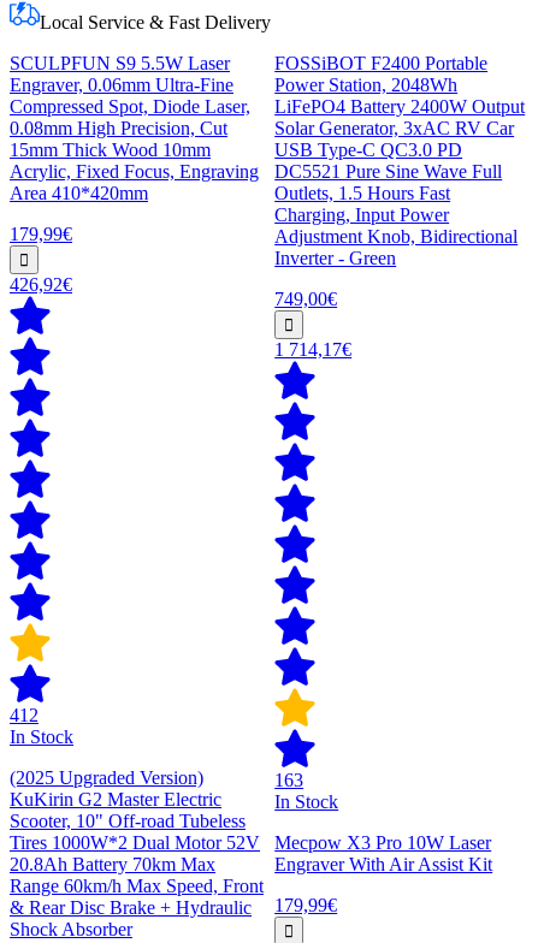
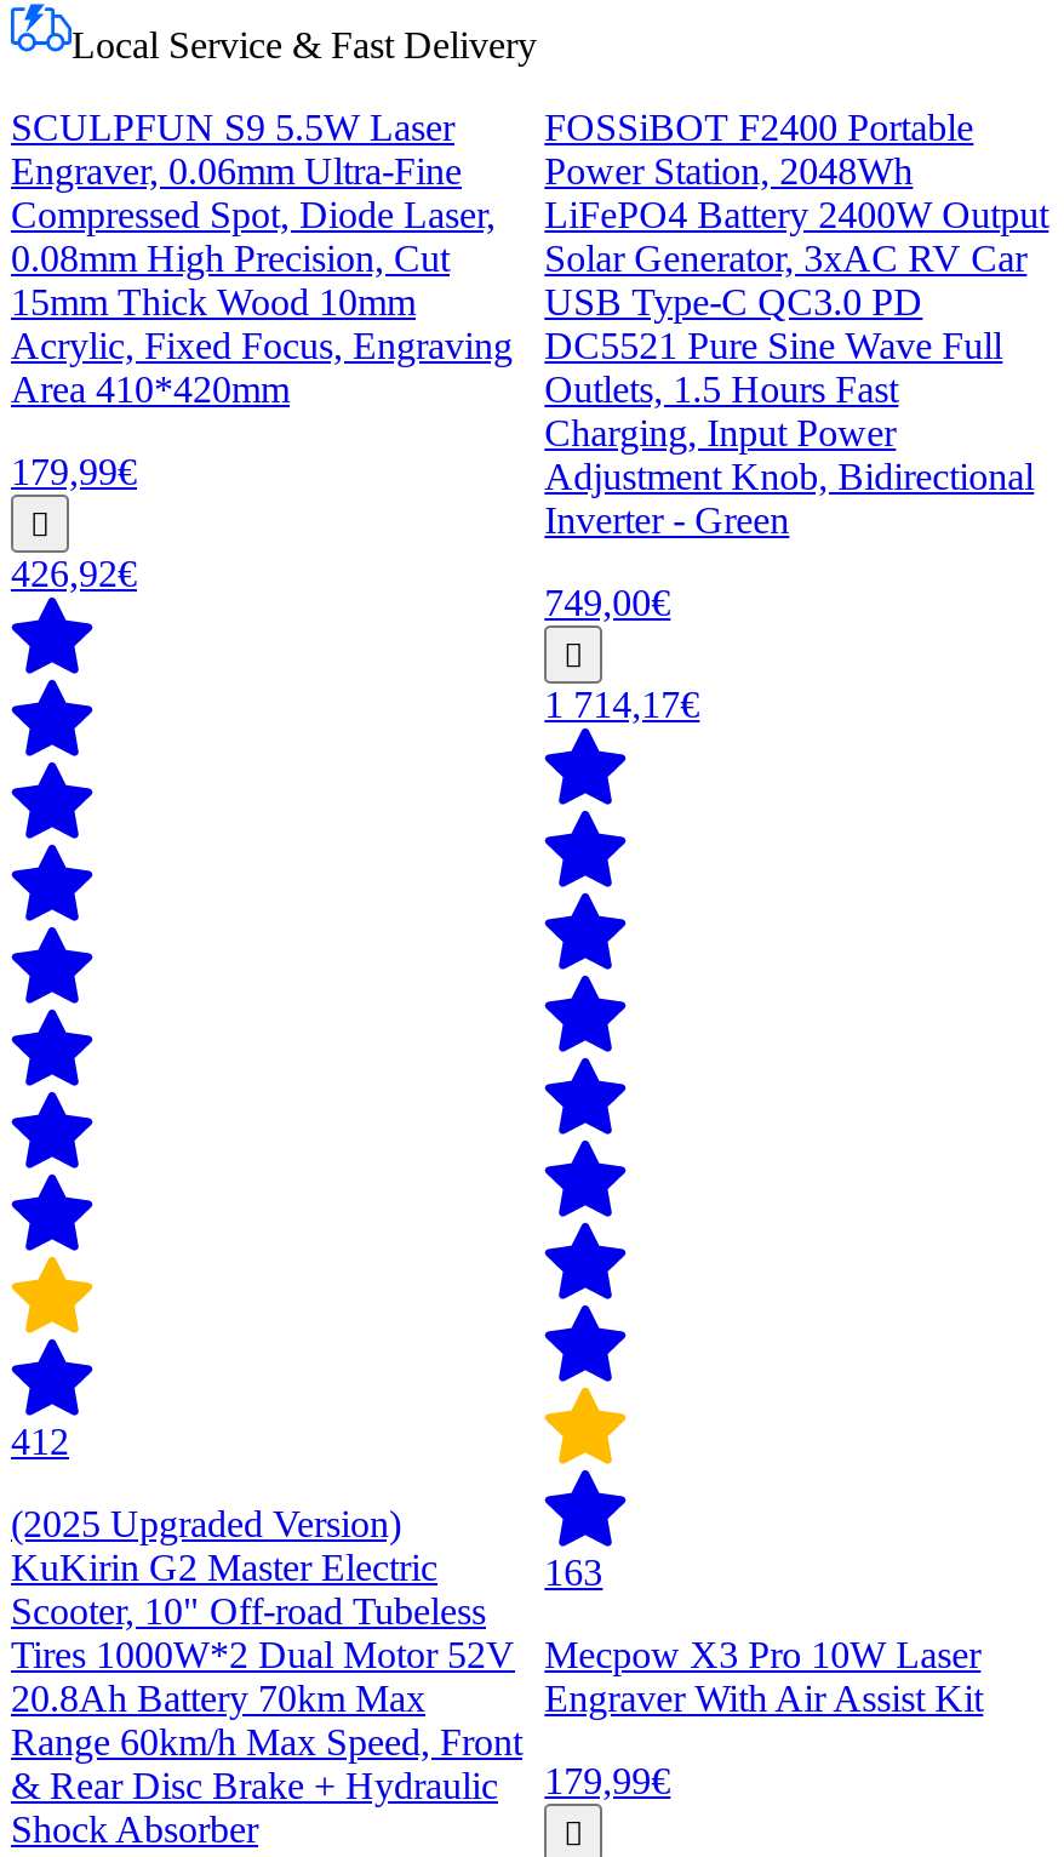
- In Stock

- In Stock
